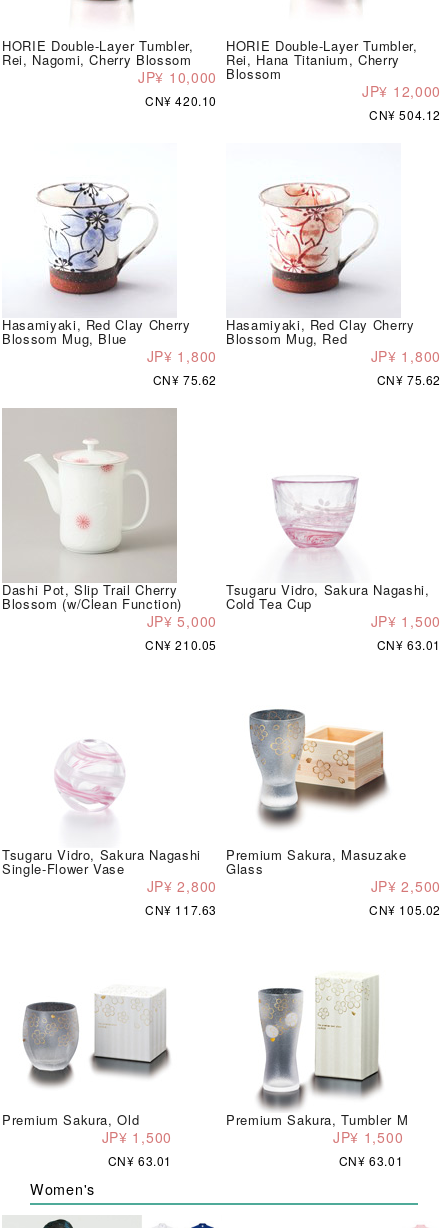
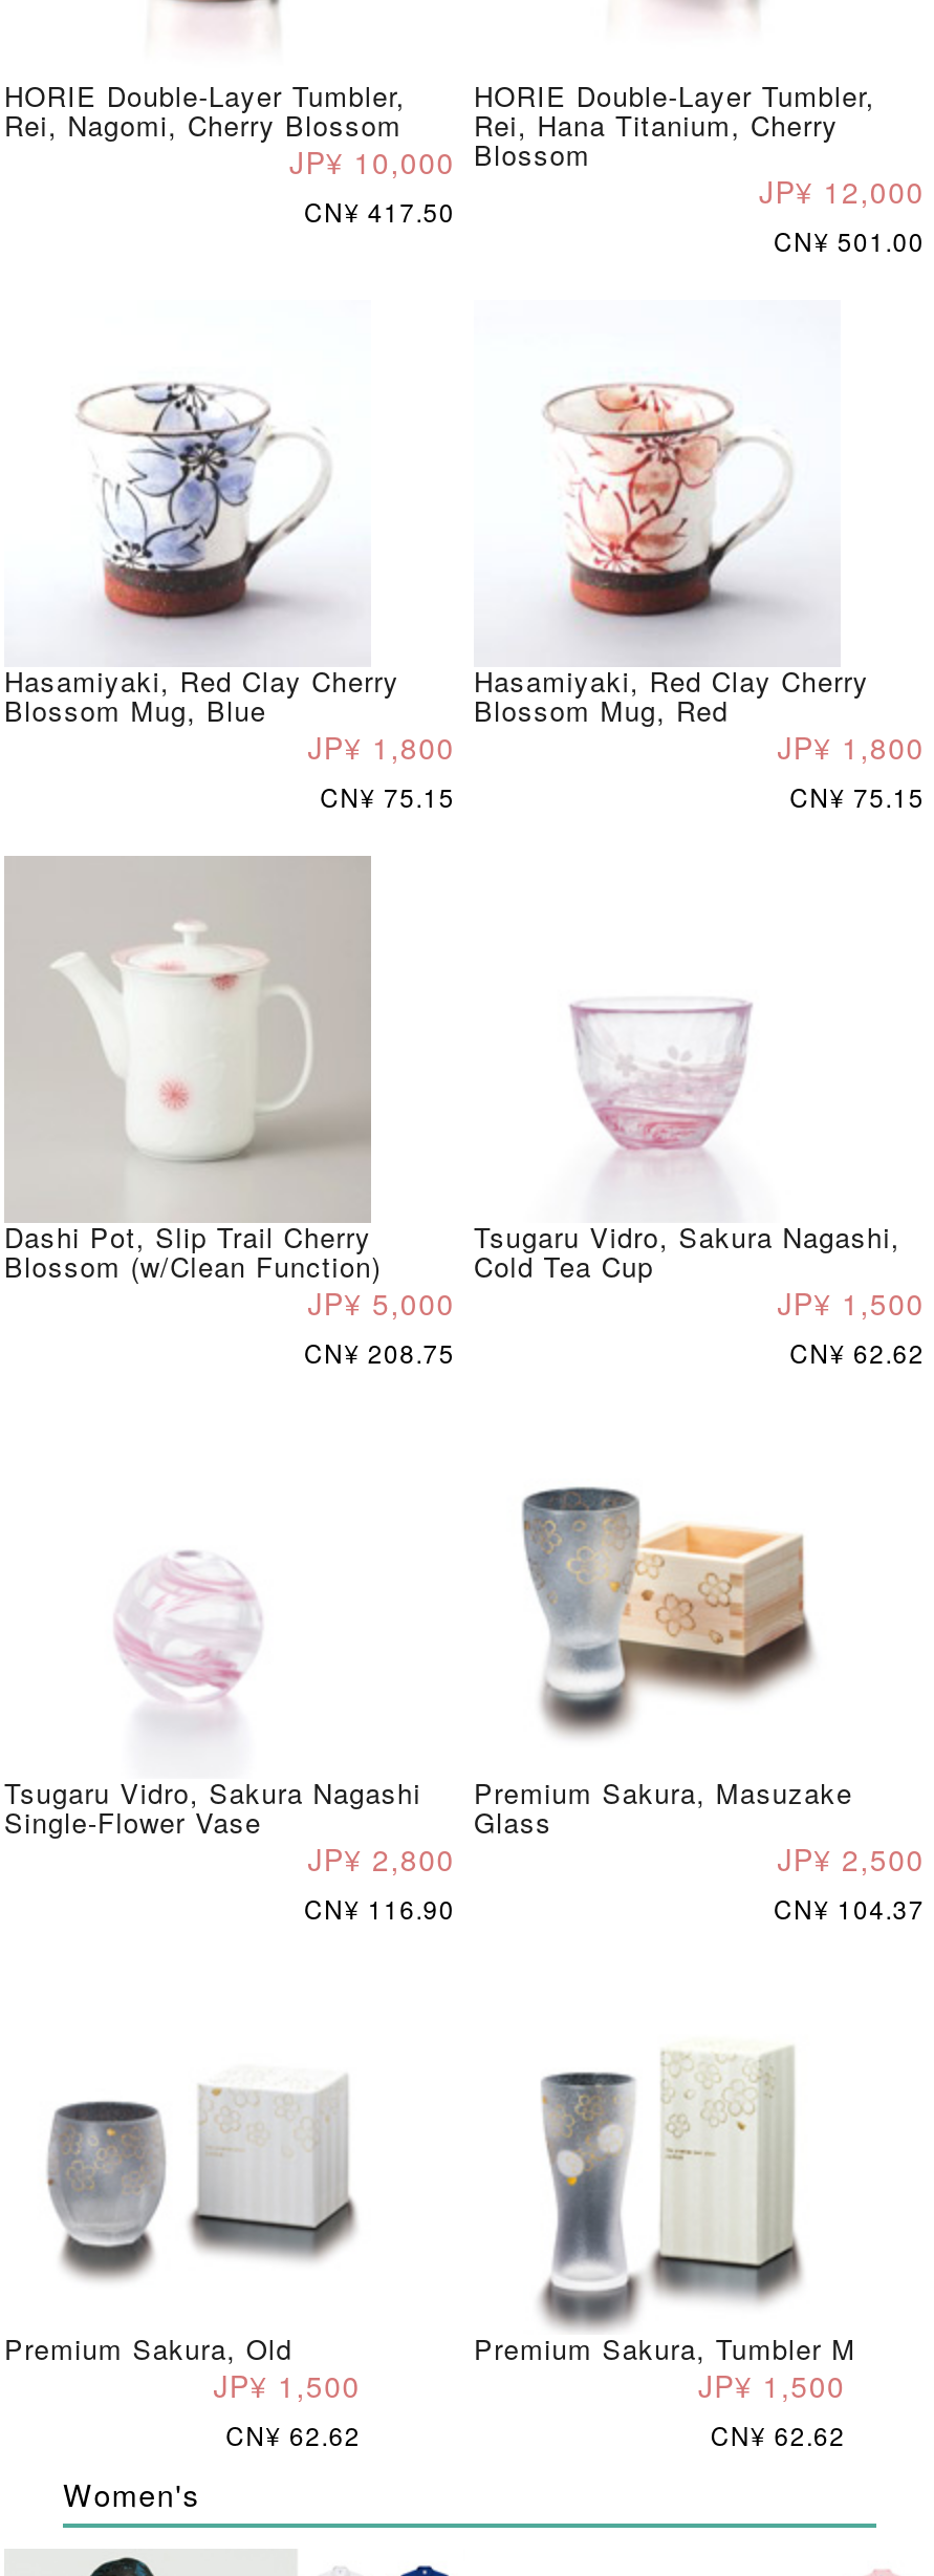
- CN¥ 420.10
+ CN¥ 417.50

- CN¥ 504.12
+ CN¥ 501.00

- CN¥ 75.62
+ CN¥ 75.15

- CN¥ 75.62
+ CN¥ 75.15

- CN¥ 210.05
+ CN¥ 208.75

- CN¥ 63.01
+ CN¥ 62.62

- CN¥ 117.63
+ CN¥ 116.90

- CN¥ 105.02
+ CN¥ 104.37

- CN¥ 63.01
+ CN¥ 62.62

- CN¥ 63.01
+ CN¥ 62.62
